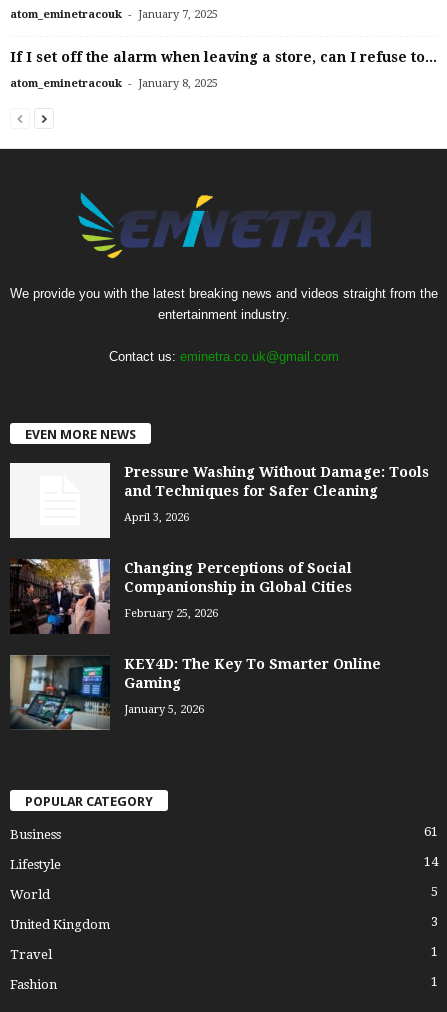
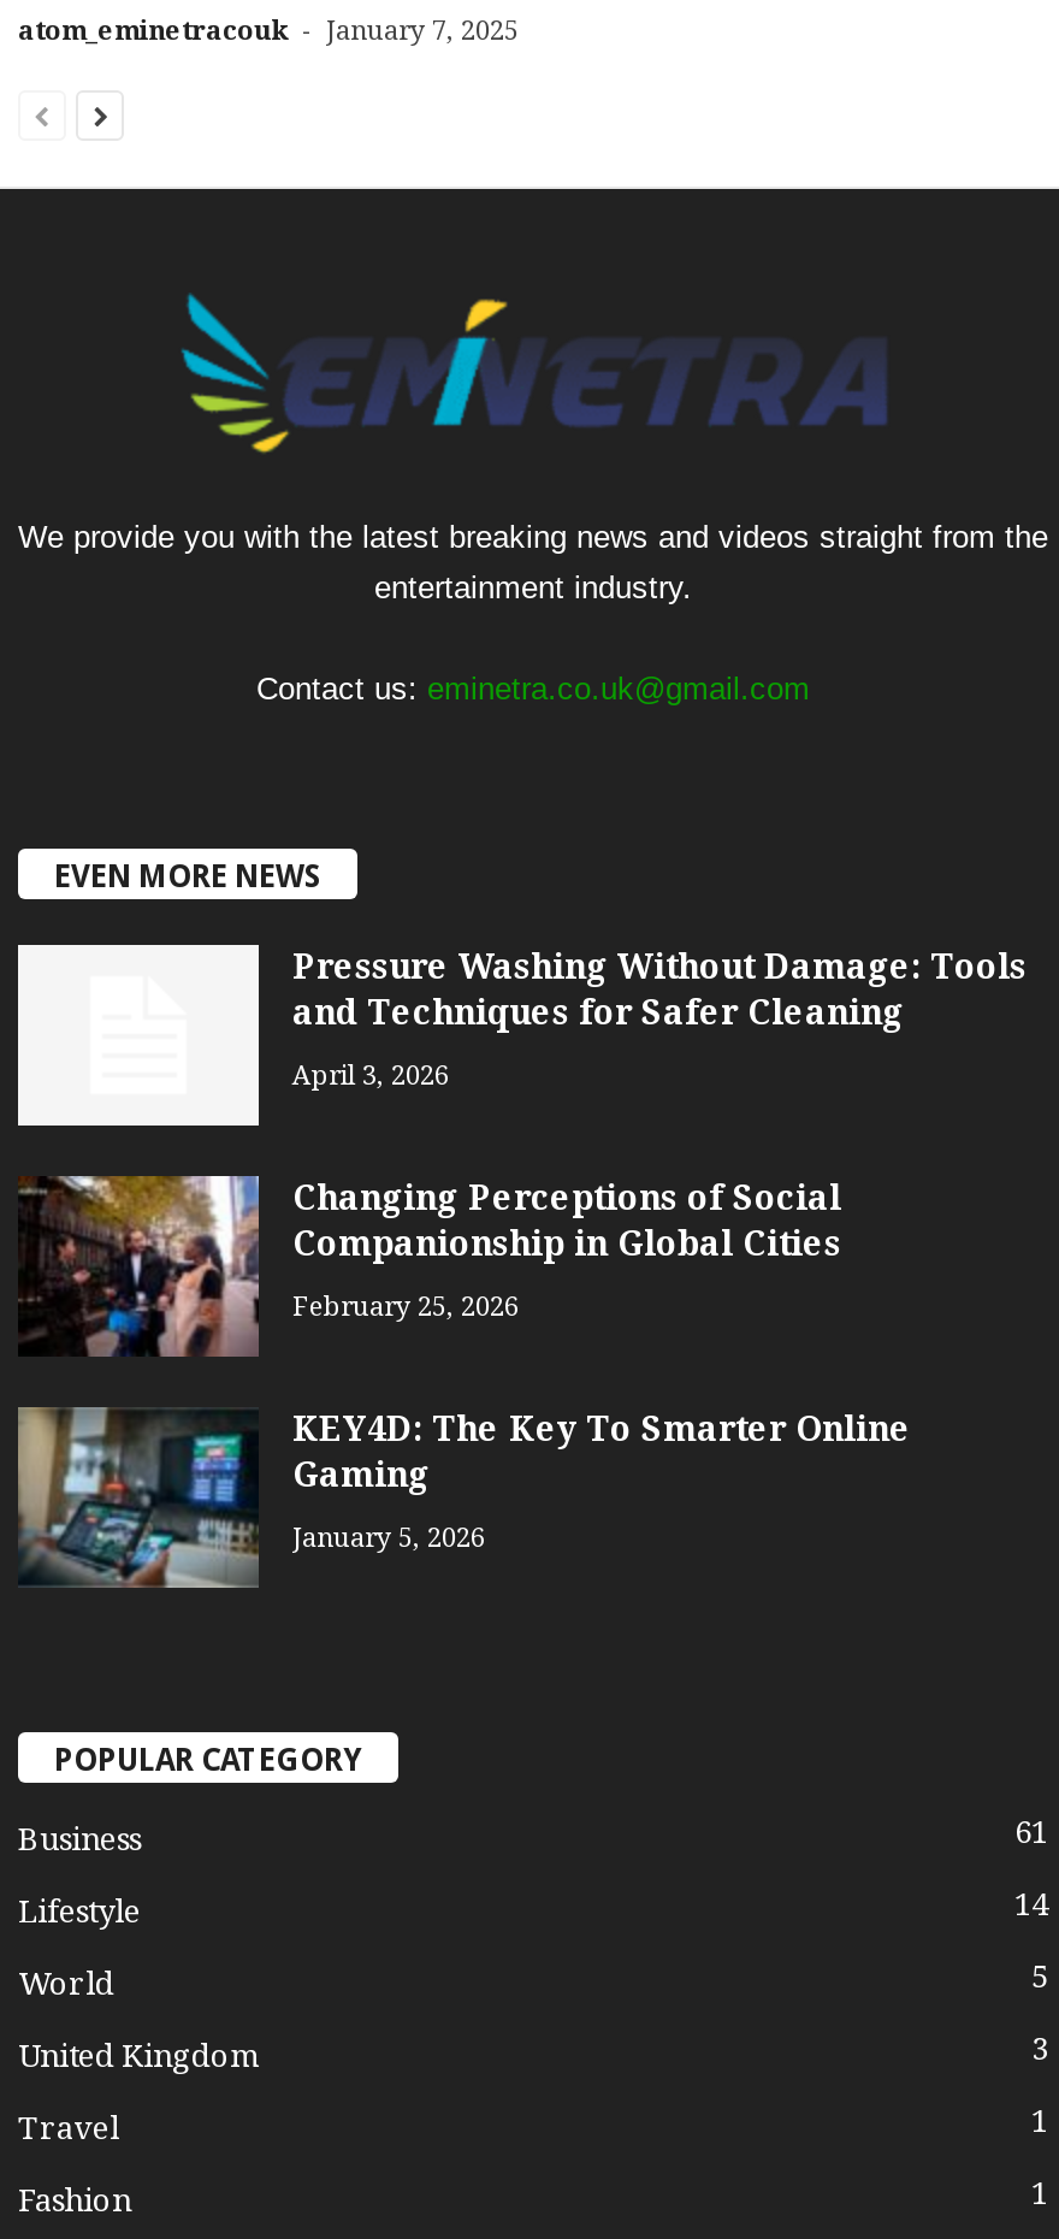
- If I set off the alarm when leaving a store, can I refuse to...
- atom_eminetracouk - January 8, 2025
